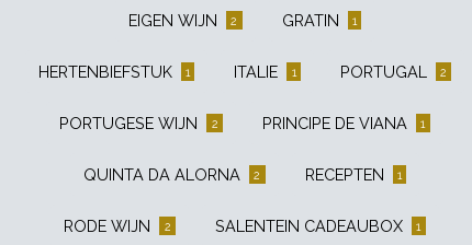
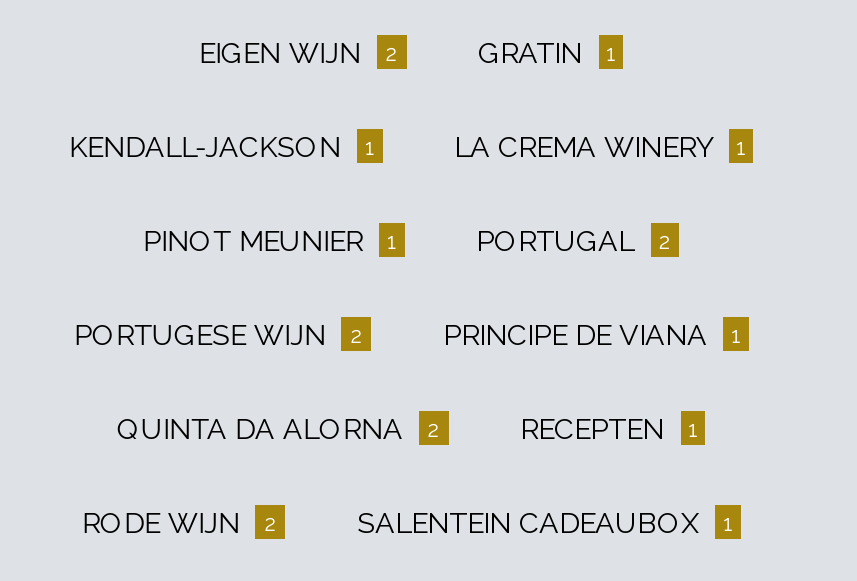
- HERTENBIEFSTUK
+ KENDALL-JACKSON

- ITALIE
+ LA CREMA WINERY
+ 1
+ PINOT MEUNIER
